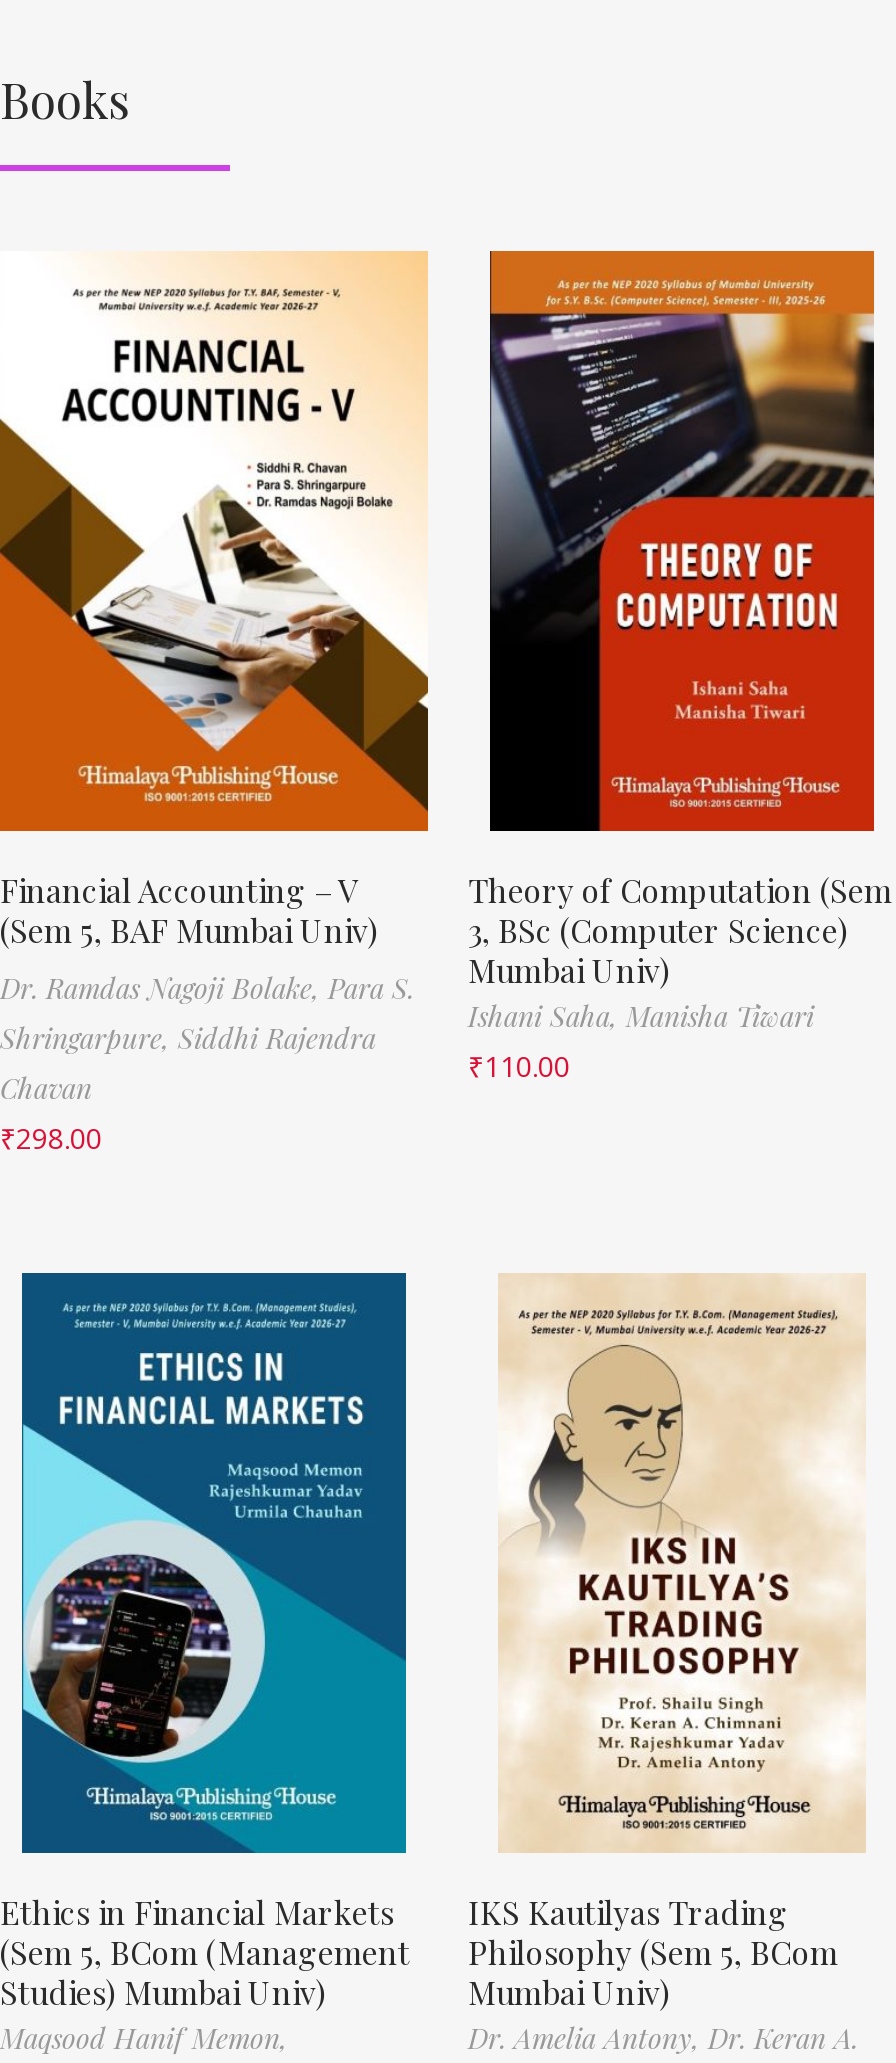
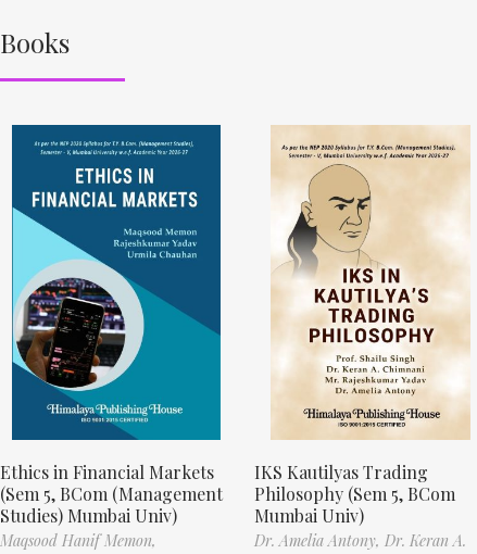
- [image]
- Financial Accounting – V
- (Sem 5, BAF Mumbai Univ)
- Dr. Ramdas Nagoji Bolake, Para S.
- Shringarpure, Siddhi Rajendra
- Chavan
- ₹298.00

- [image]
- Theory of Computation (Sem
- 3, BSc (Computer Science)
- Mumbai Univ)
- Ishani Saha, Manisha Tiwari
- ₹110.00
